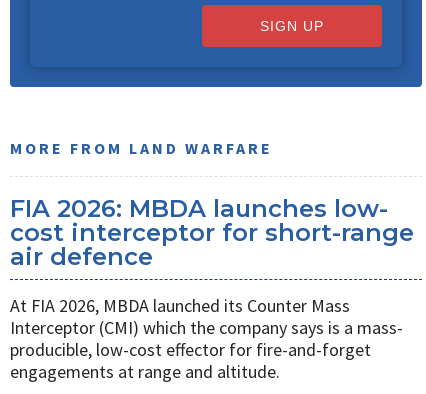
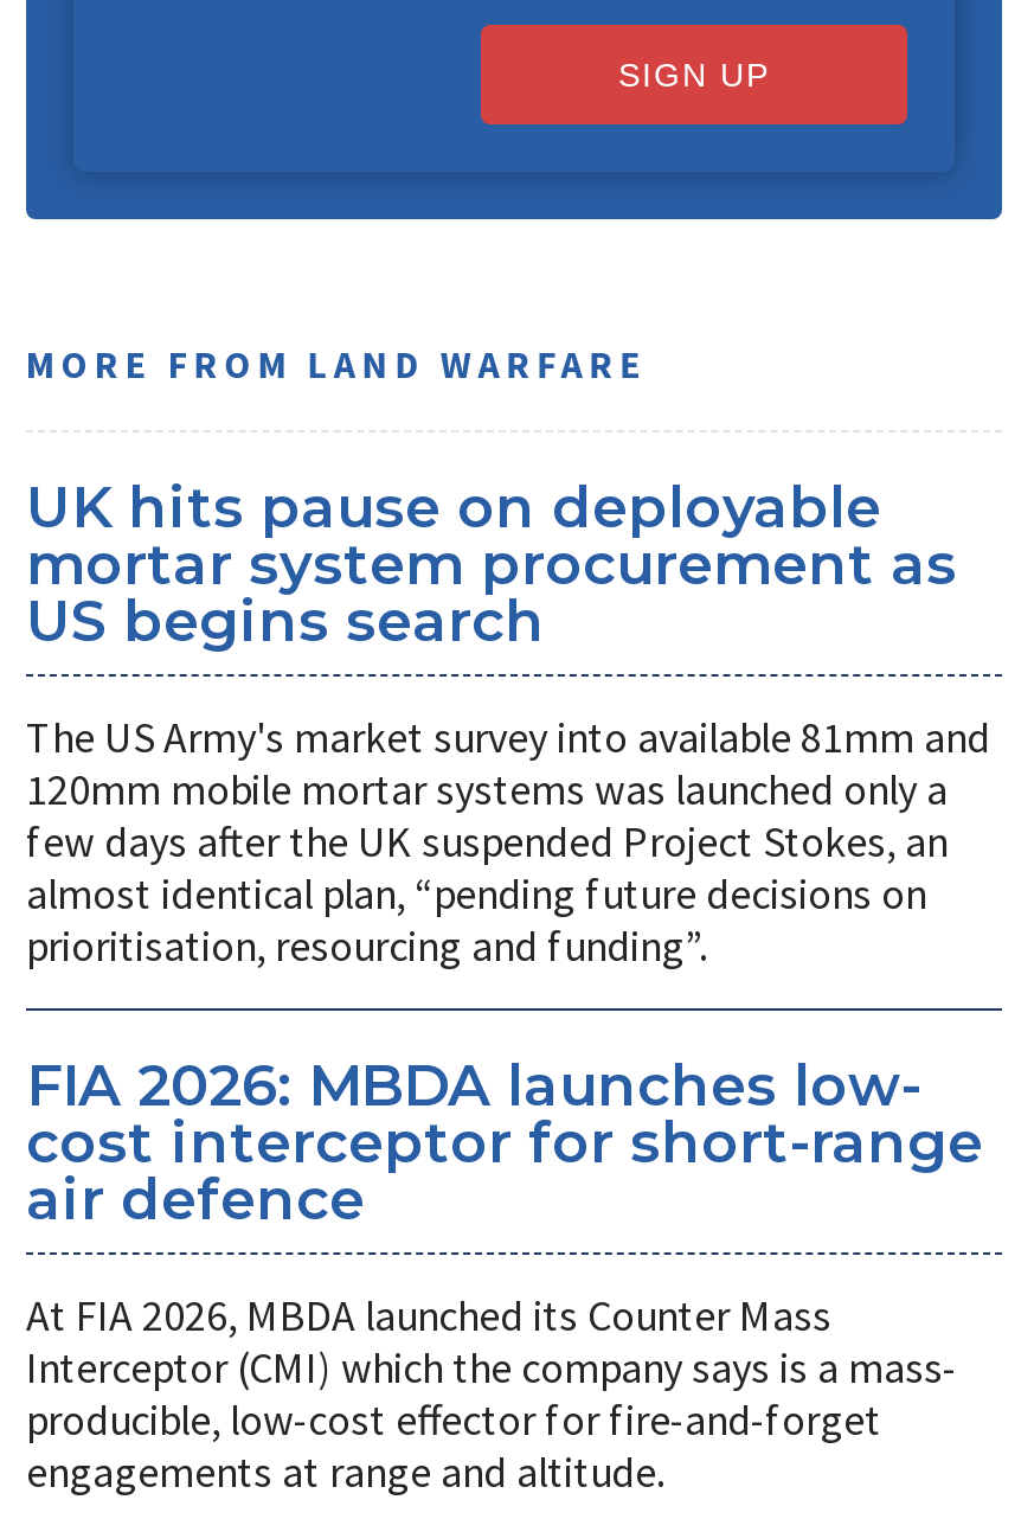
+ UK hits pause on deployable
+ mortar system procurement as
+ US begins search
+ The US Army's market survey into available 81mm and
+ 120mm mobile mortar systems was launched only a
+ few days after the UK suspended Project Stokes, an
+ almost identical plan, “pending future decisions on
+ prioritisation, resourcing and funding”.
